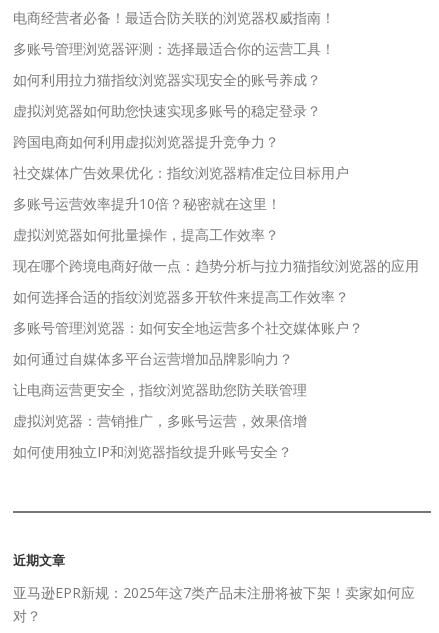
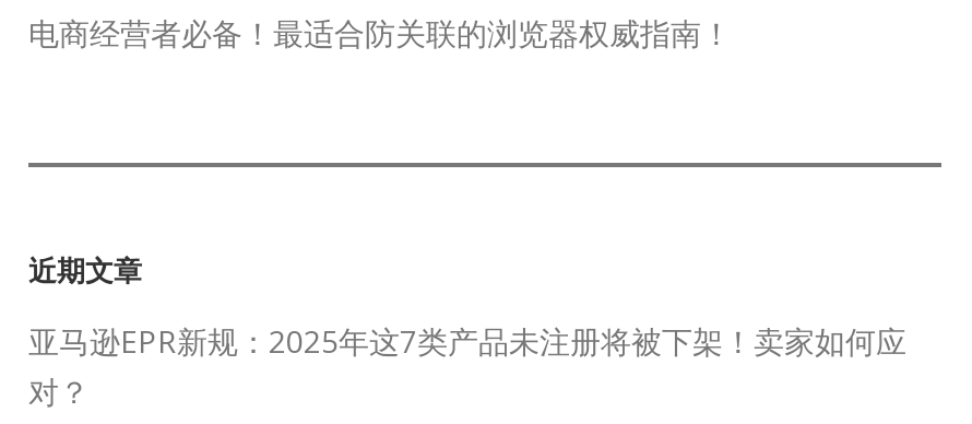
- 多账号管理浏览器评测：选择最适合你的运营工具！
- 如何利用拉力猫指纹浏览器实现安全的账号养成？
- 虚拟浏览器如何助您快速实现多账号的稳定登录？
- 跨国电商如何利用虚拟浏览器提升竞争力？
- 社交媒体广告效果优化：指纹浏览器精准定位目标用户
- 多账号运营效率提升10倍？秘密就在这里！
- 虚拟浏览器如何批量操作，提高工作效率？
- 现在哪个跨境电商好做一点：趋势分析与拉力猫指纹浏览器的应用
- 如何选择合适的指纹浏览器多开软件来提高工作效率？
- 多账号管理浏览器：如何安全地运营多个社交媒体账户？
- 如何通过自媒体多平台运营增加品牌影响力？
- 让电商运营更安全，指纹浏览器助您防关联管理
- 虚拟浏览器：营销推广，多账号运营，效果倍增
- 如何使用独立IP和浏览器指纹提升账号安全？
